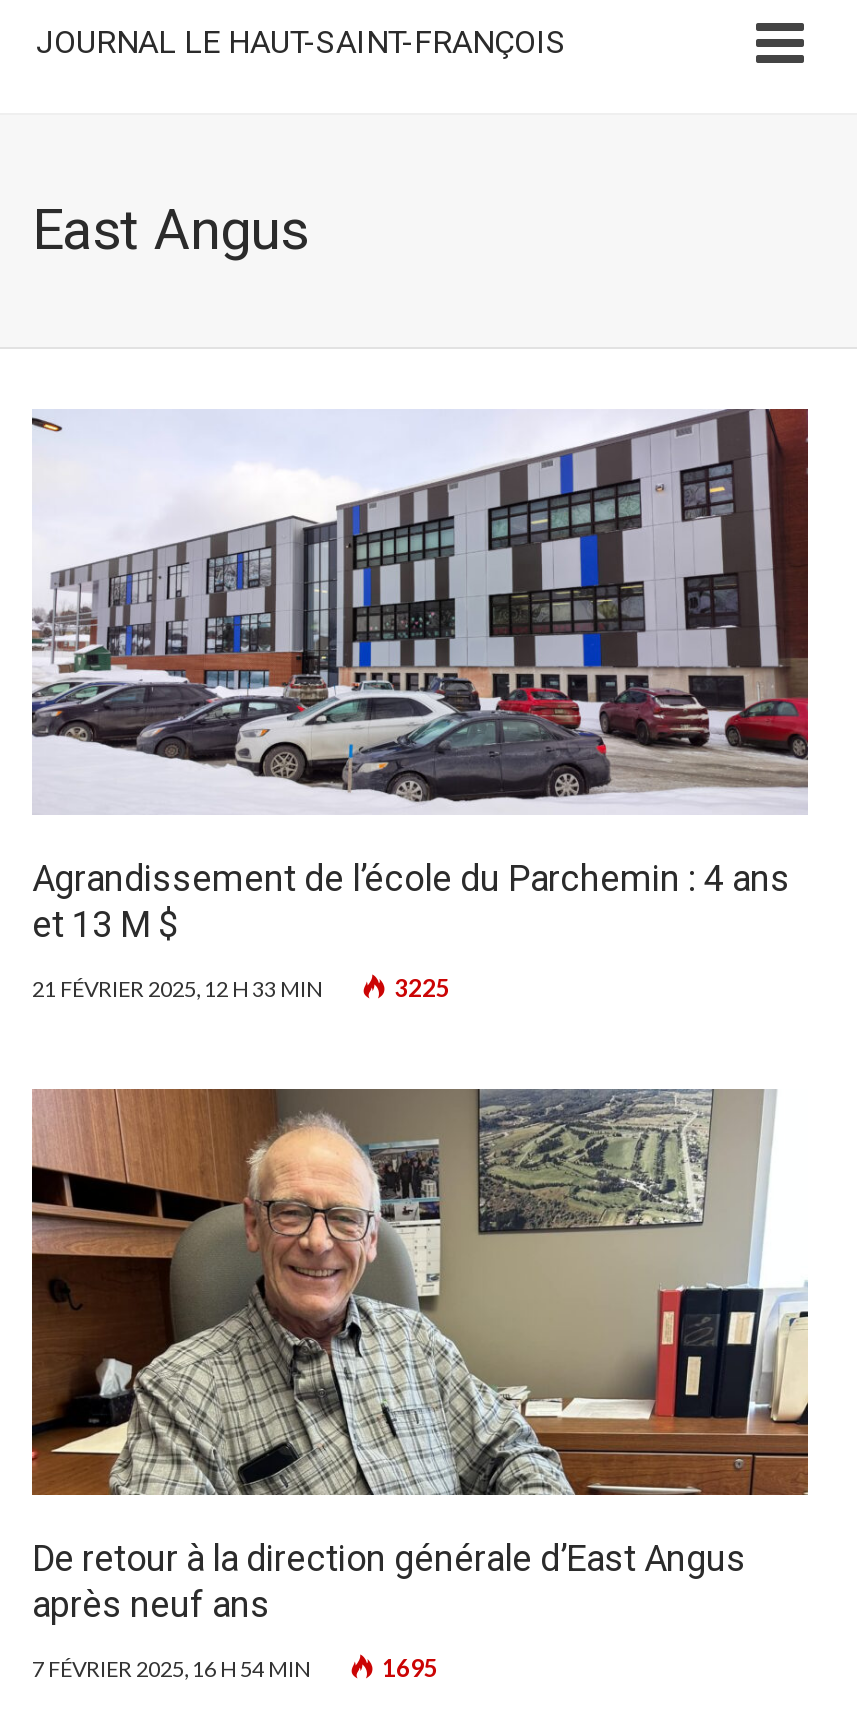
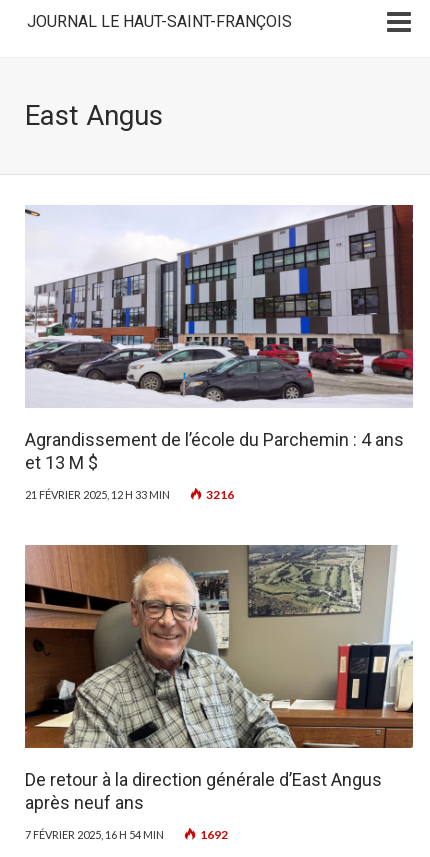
- 3225
+ 3216

- 1695
+ 1692
